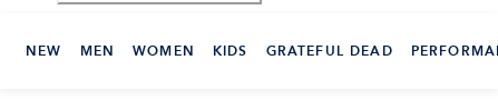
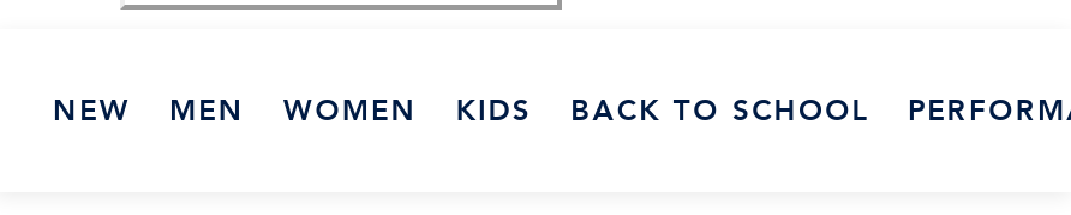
- GRATEFUL DEAD
+ BACK TO SCHOOL
